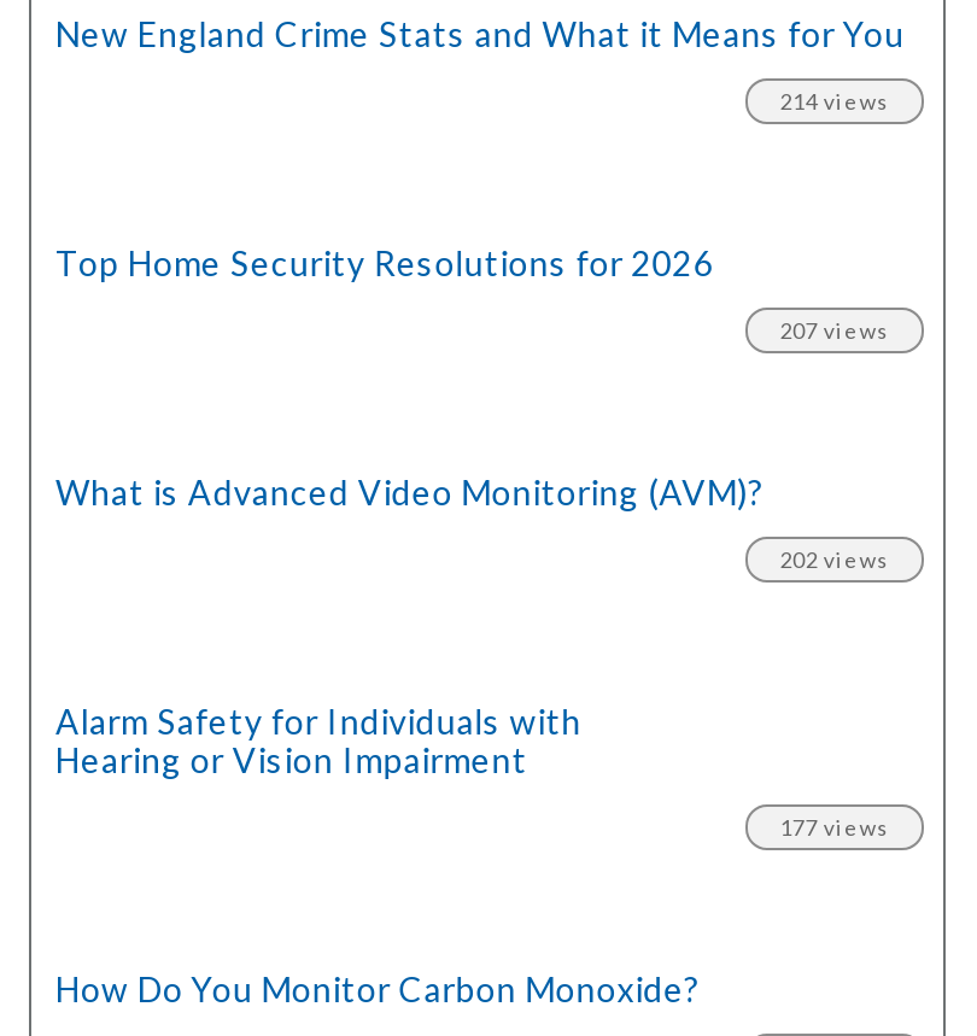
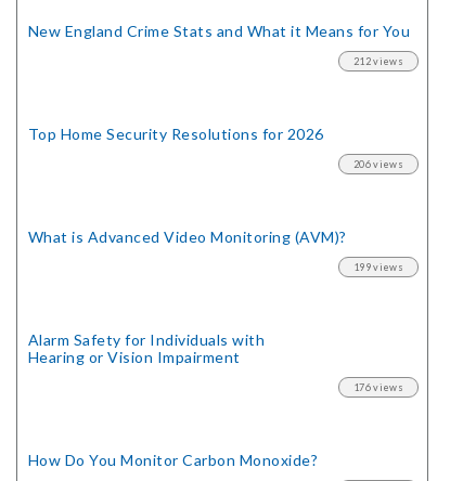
- 214 views
+ 212 views

- 207 views
+ 206 views

- 202 views
+ 199 views

- 177 views
+ 176 views
